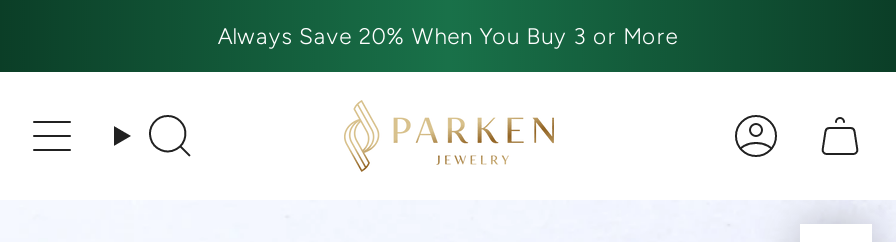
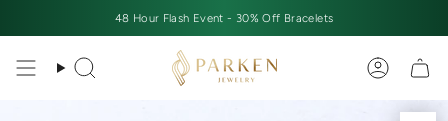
- Always Save 20% When You Buy 3 or More
+ 48 Hour Flash Event - 30% Off Bracelets
